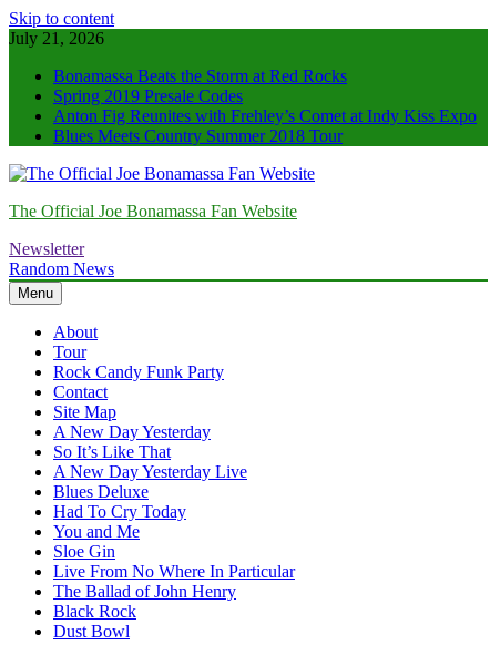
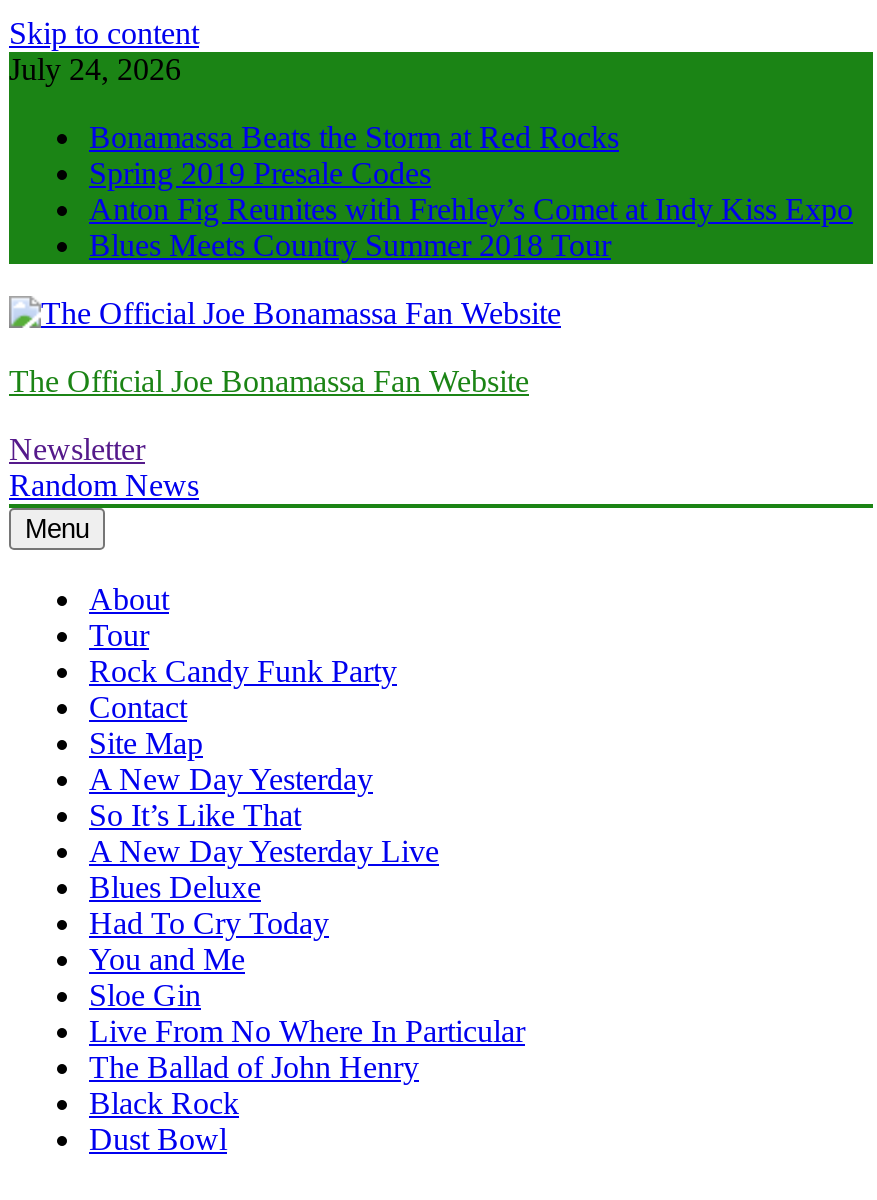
- July 21, 2026
+ July 24, 2026
